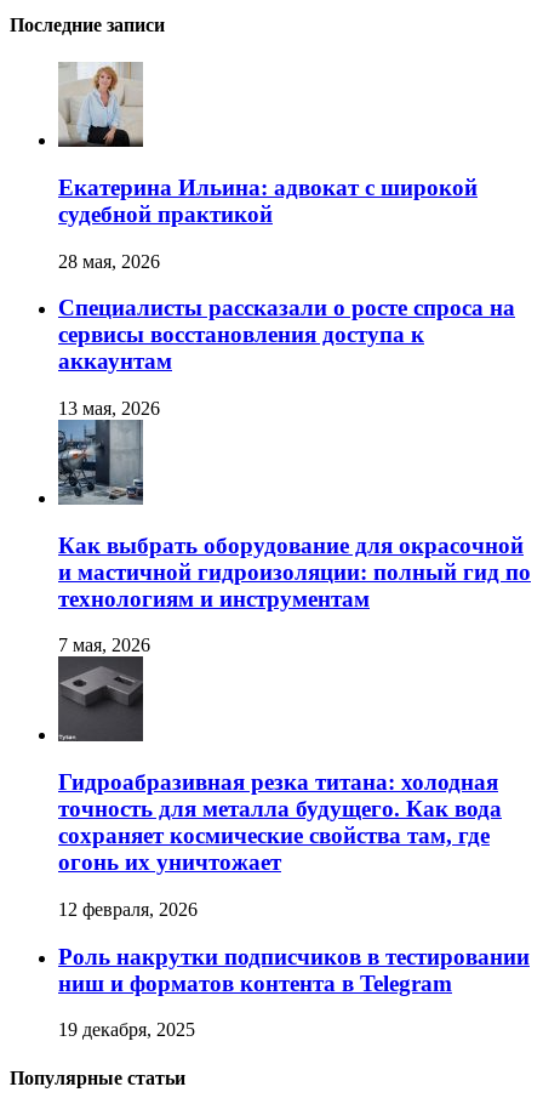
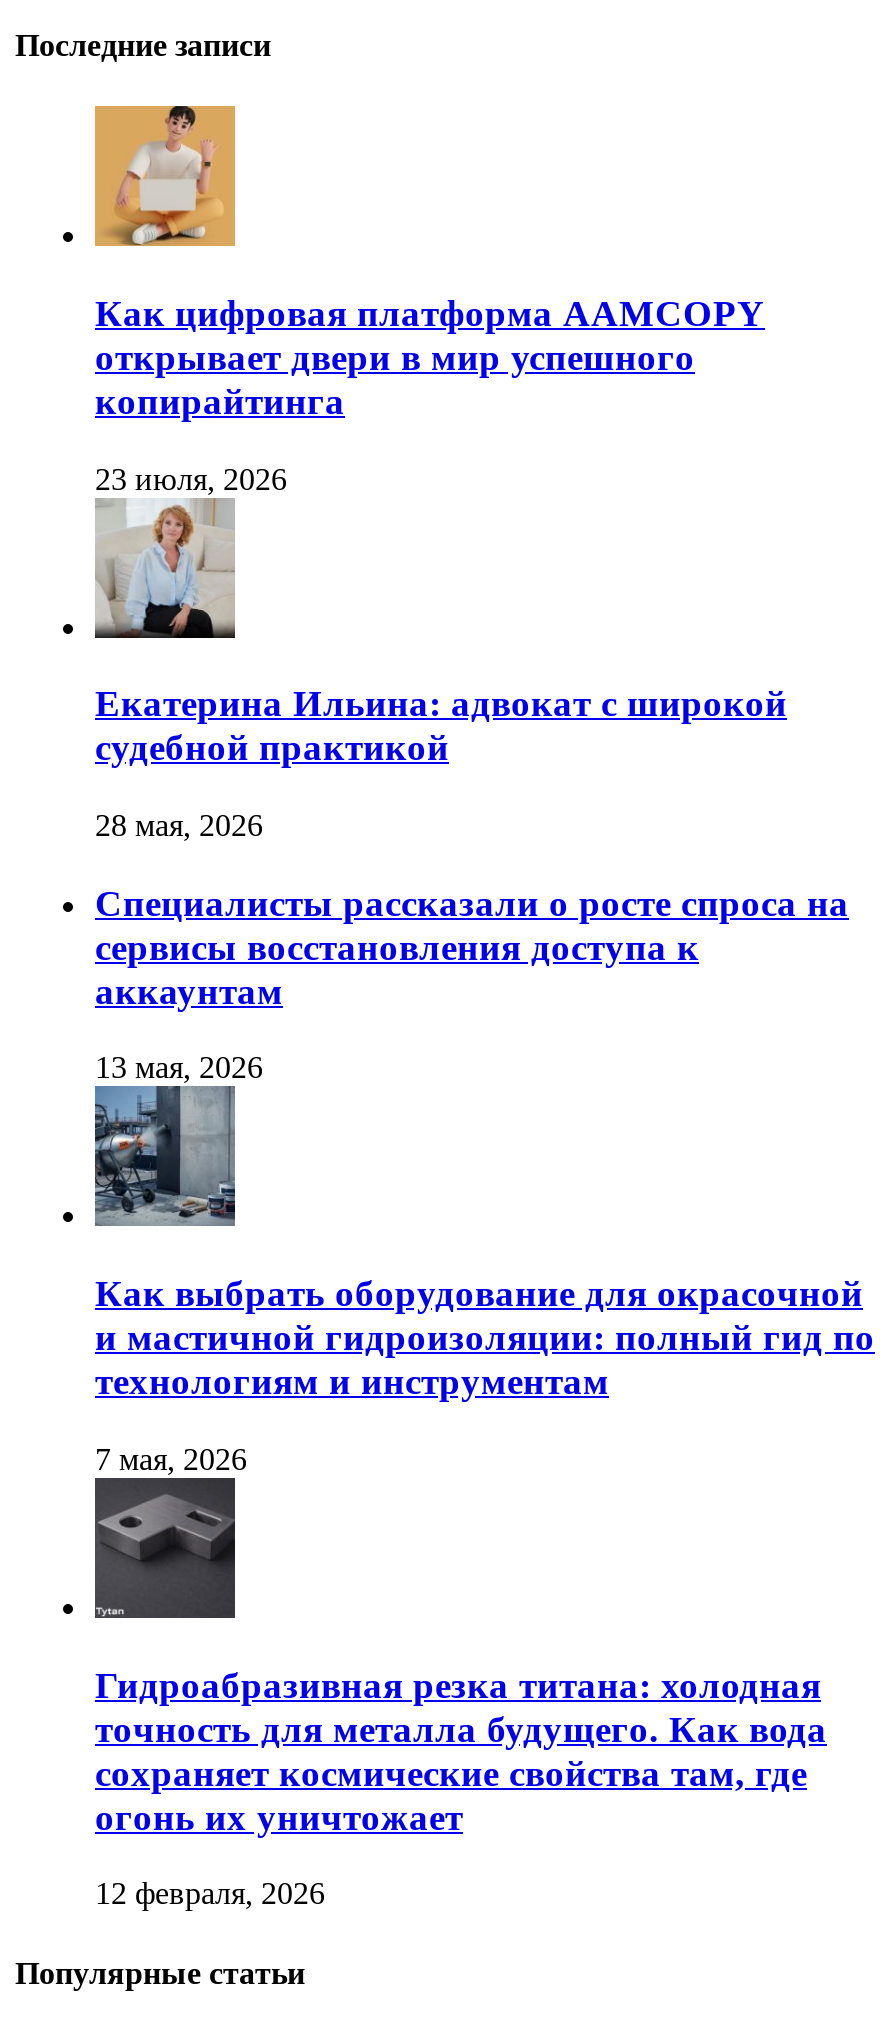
+ [image]
+ Как цифровая платформа AAMCOPY
+ открывает двери в мир успешного
+ копирайтинга
+ 23 июля, 2026

moved down: [image] | Екатерина Ильина: адвокат с широкой | судебной практикой | ... | огонь их уничтожает | 12 февраля, 2026

- Роль накрутки подписчиков в тестировании
- ниш и форматов контента в Telegram
- 19 декабря, 2025
